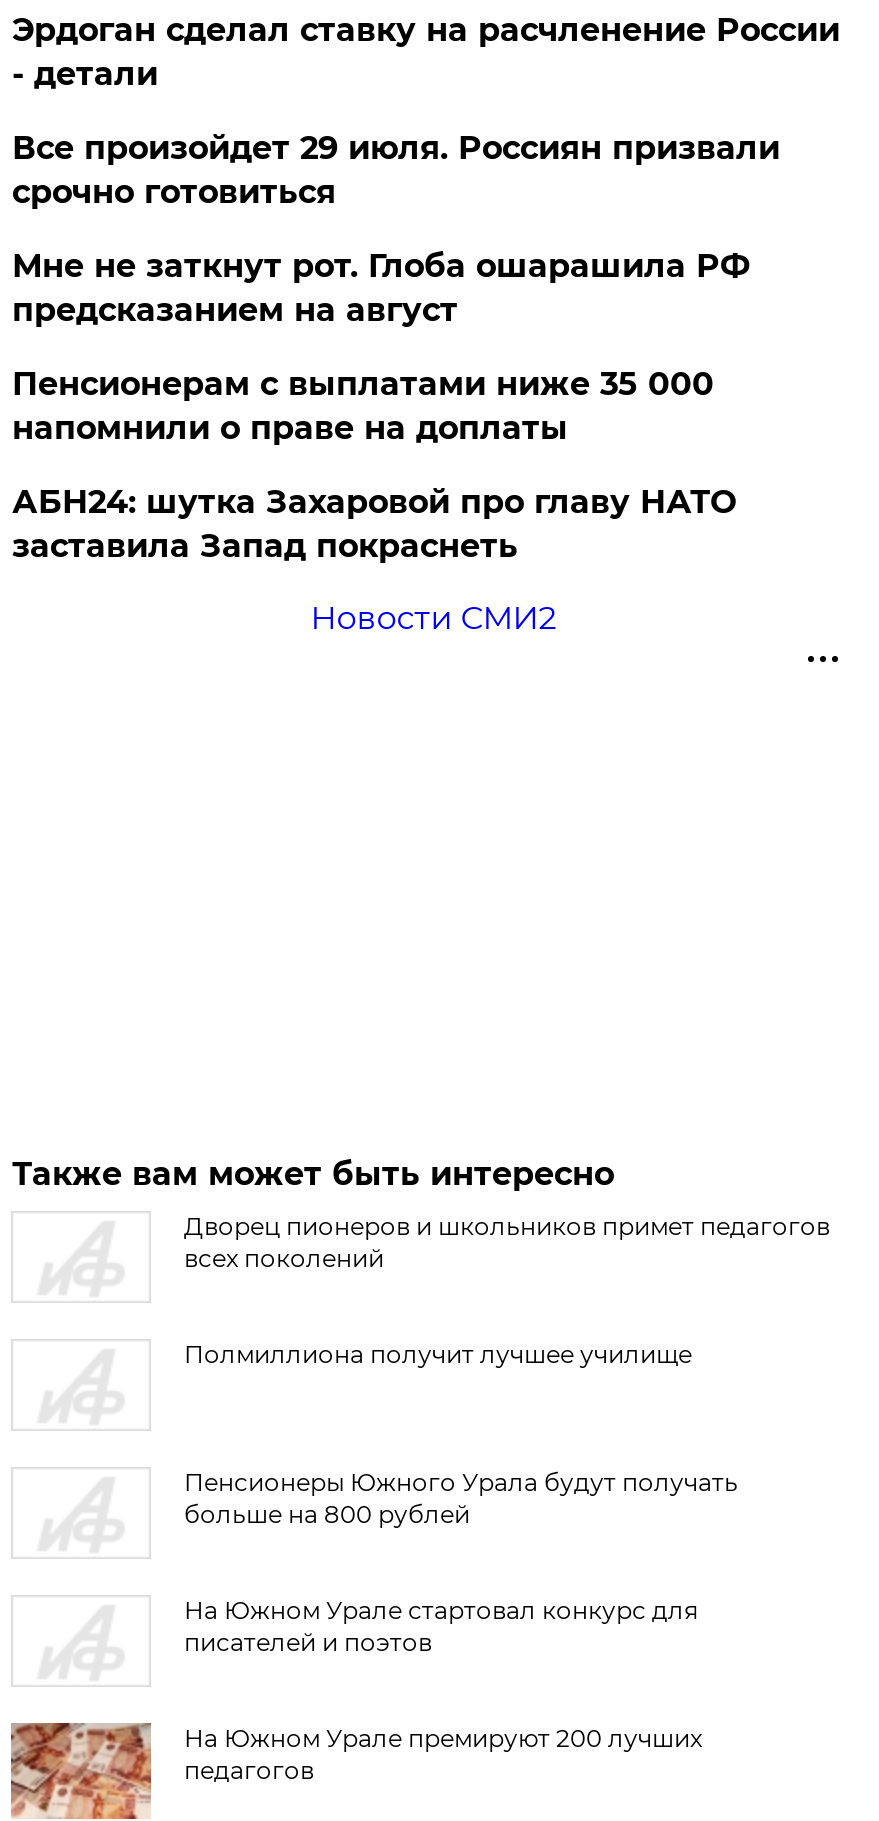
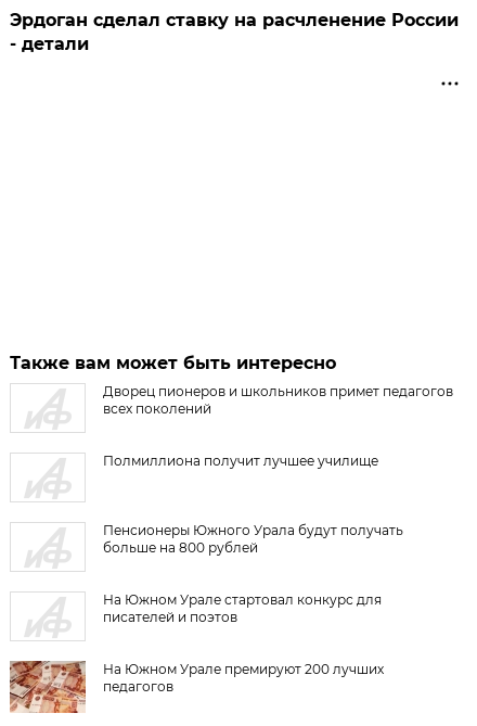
- Все произойдет 29 июля. Россиян призвали
- срочно готовиться
- Мне не заткнут рот. Глоба ошарашила РФ
- предсказанием на август
- Пенсионерам с выплатами ниже 35 000
- напомнили о праве на доплаты
- АБН24: шутка Захаровой про главу НАТО
- заставила Запад покраснеть
- Новости СМИ2
